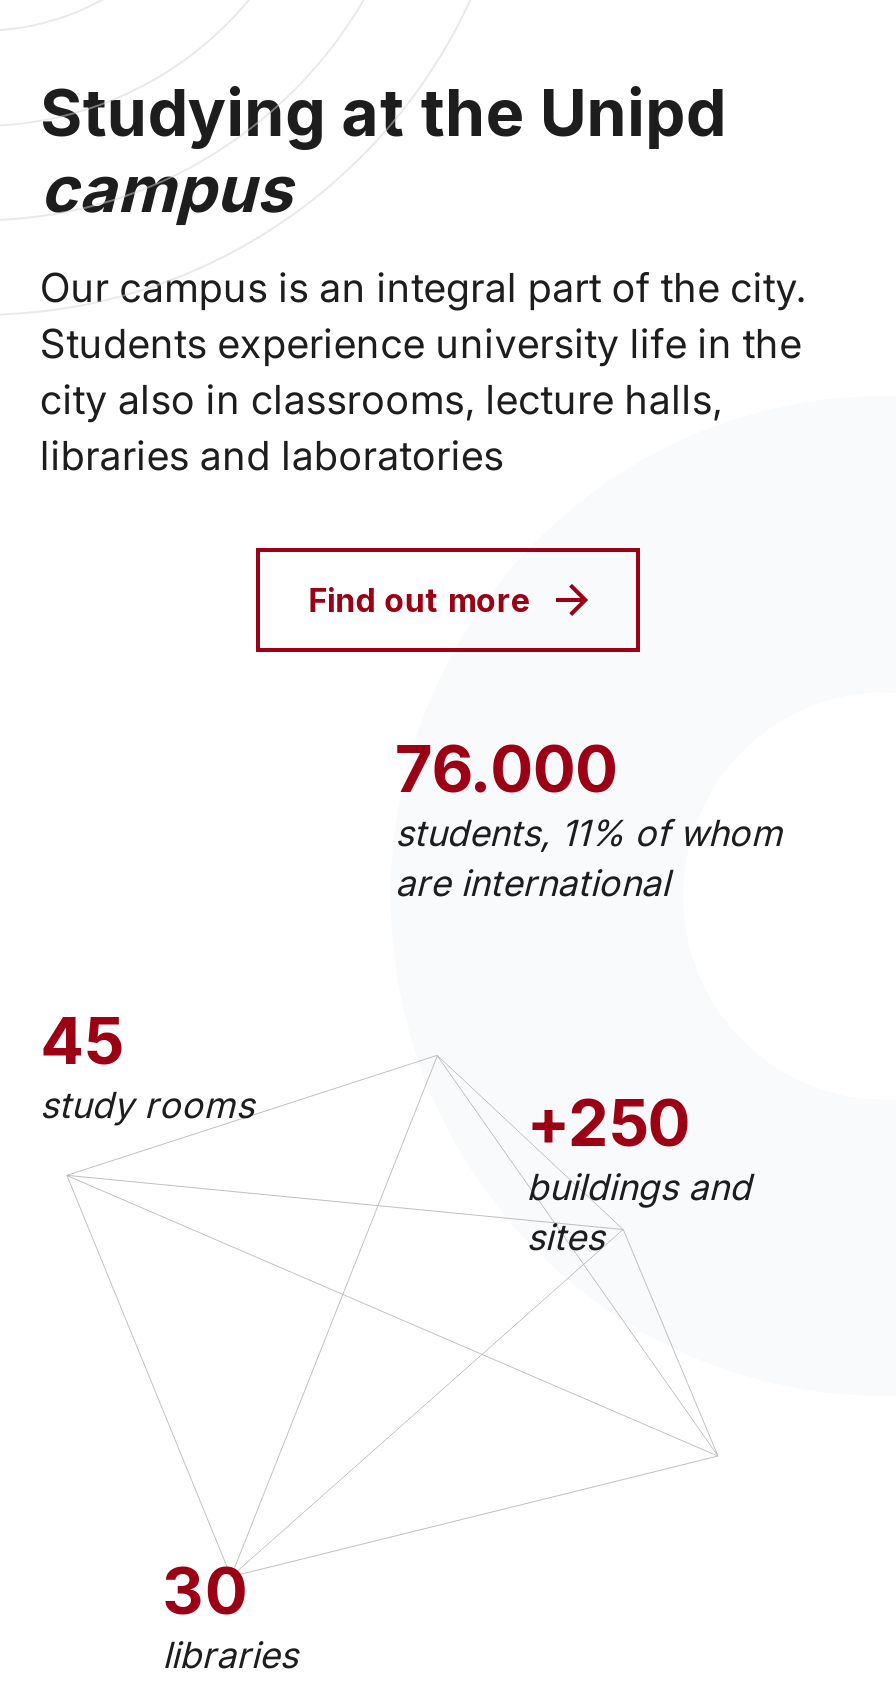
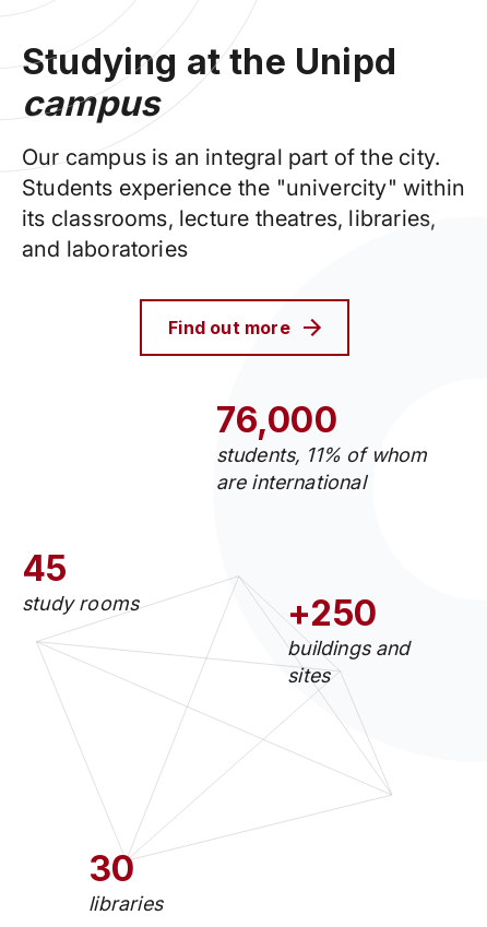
- Students experience university life in the
- city also in classrooms, lecture halls,
- libraries and laboratories
+ Students experience the "univercity" within
+ its classrooms, lecture theatres, libraries,
+ and laboratories

- 76.000
+ 76,000
